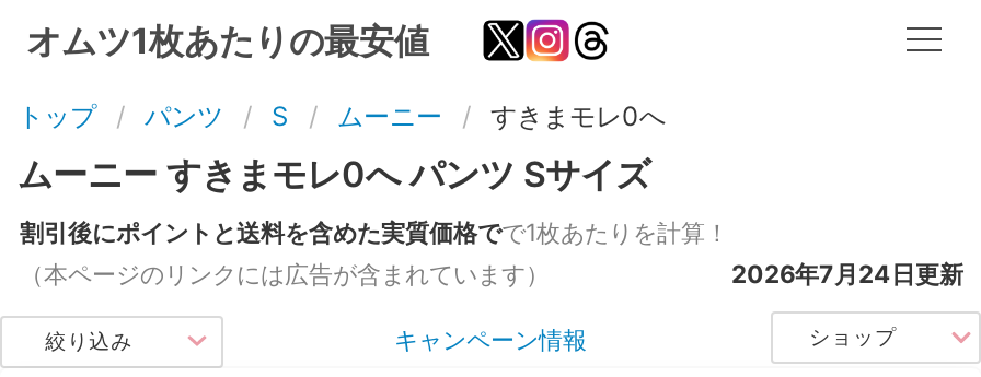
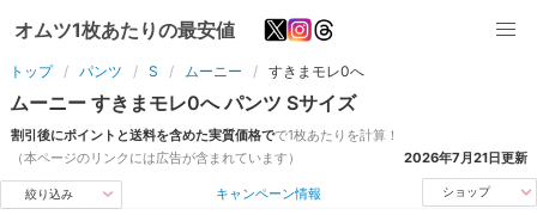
- 2026年7月24日更新
+ 2026年7月21日更新
